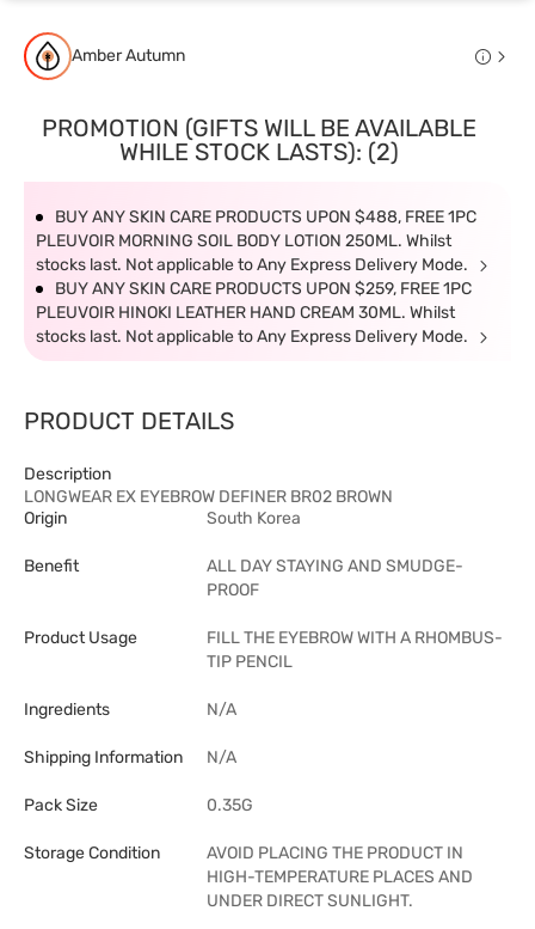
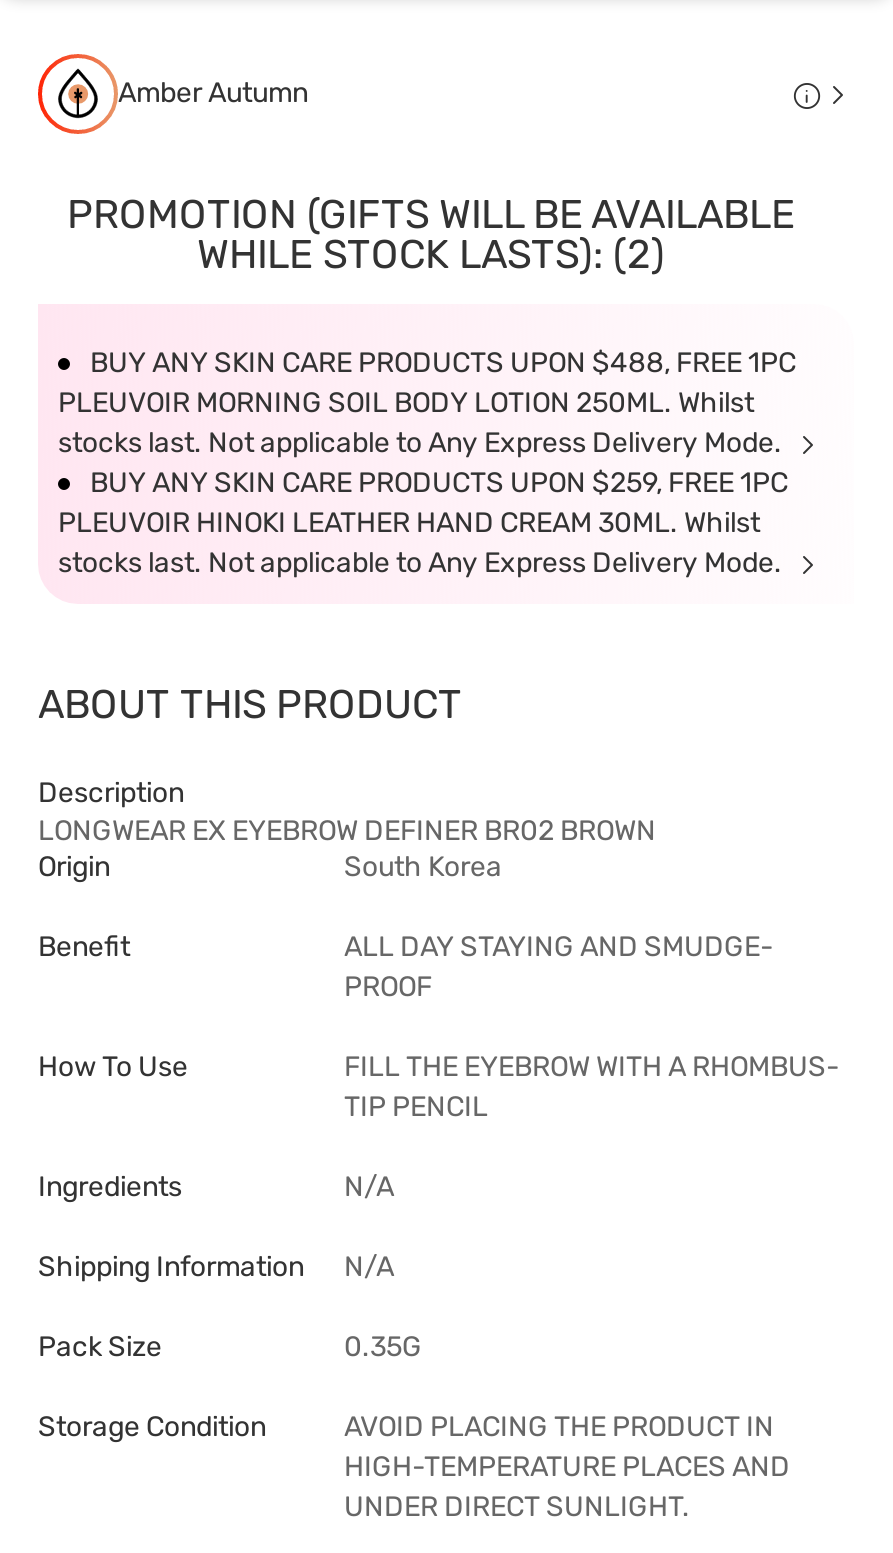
- PRODUCT DETAILS
+ ABOUT THIS PRODUCT

- Product Usage
+ How To Use
